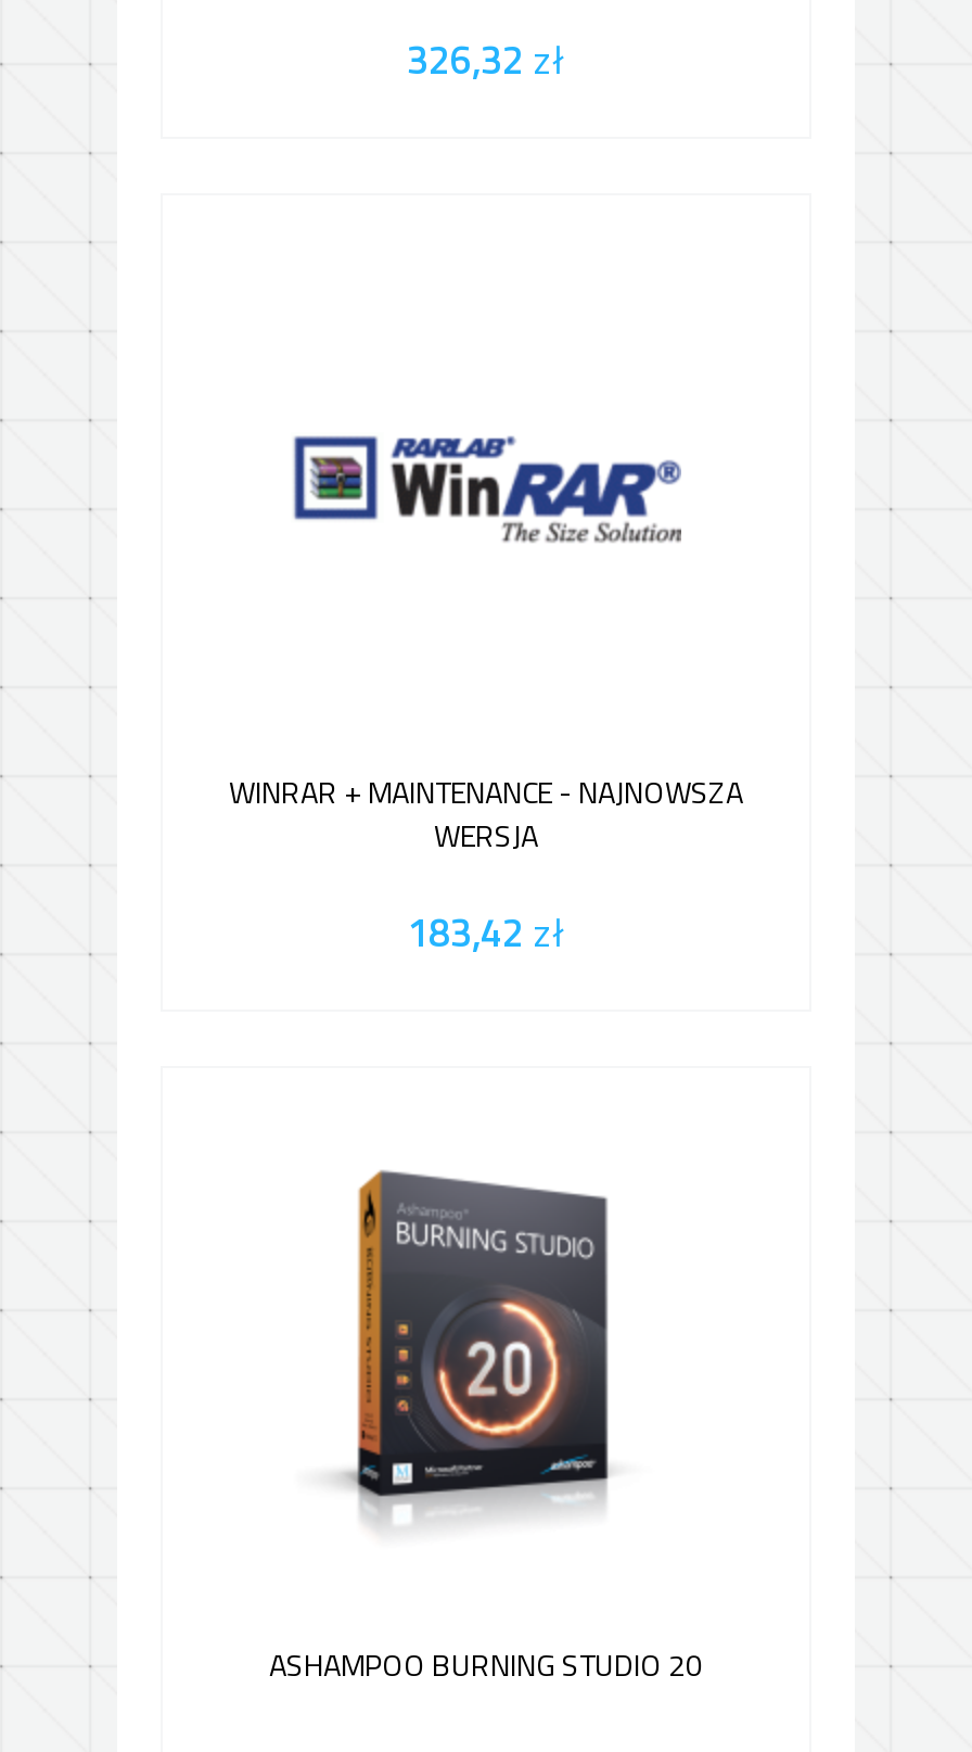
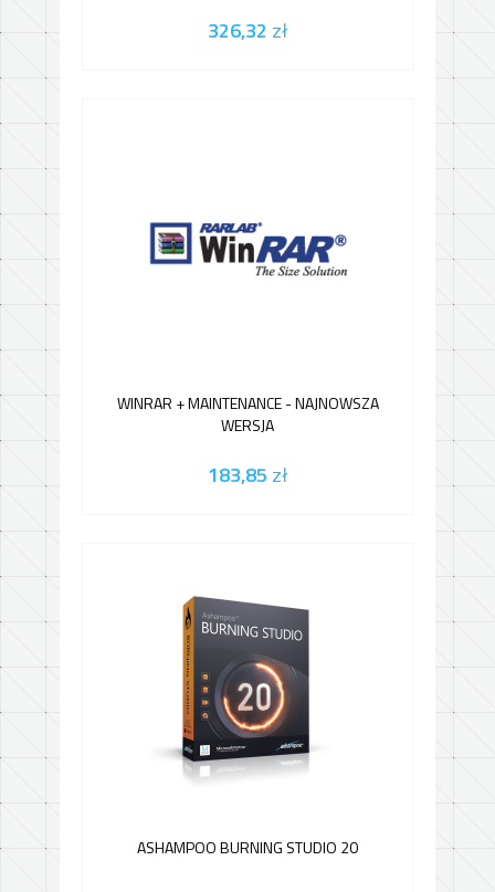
- 183,42 zł
+ 183,85 zł
